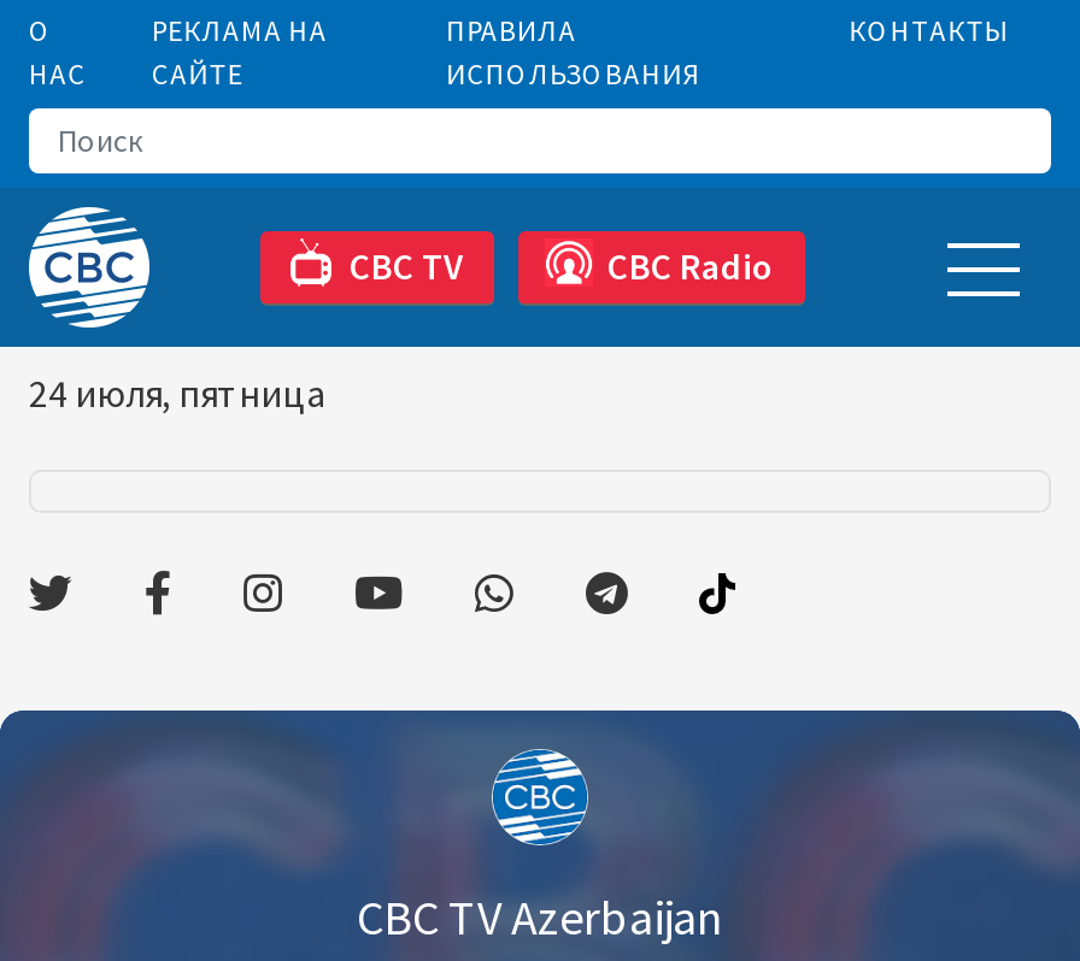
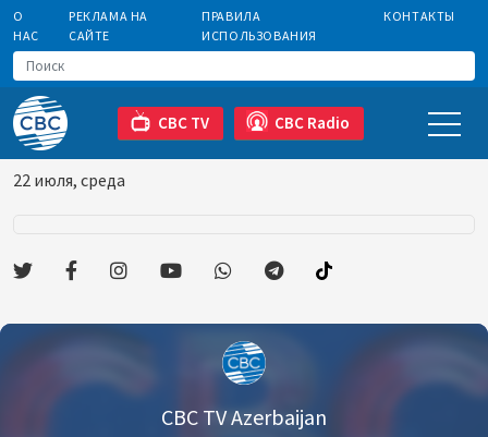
- 24 июля, пятница
+ 22 июля, среда
